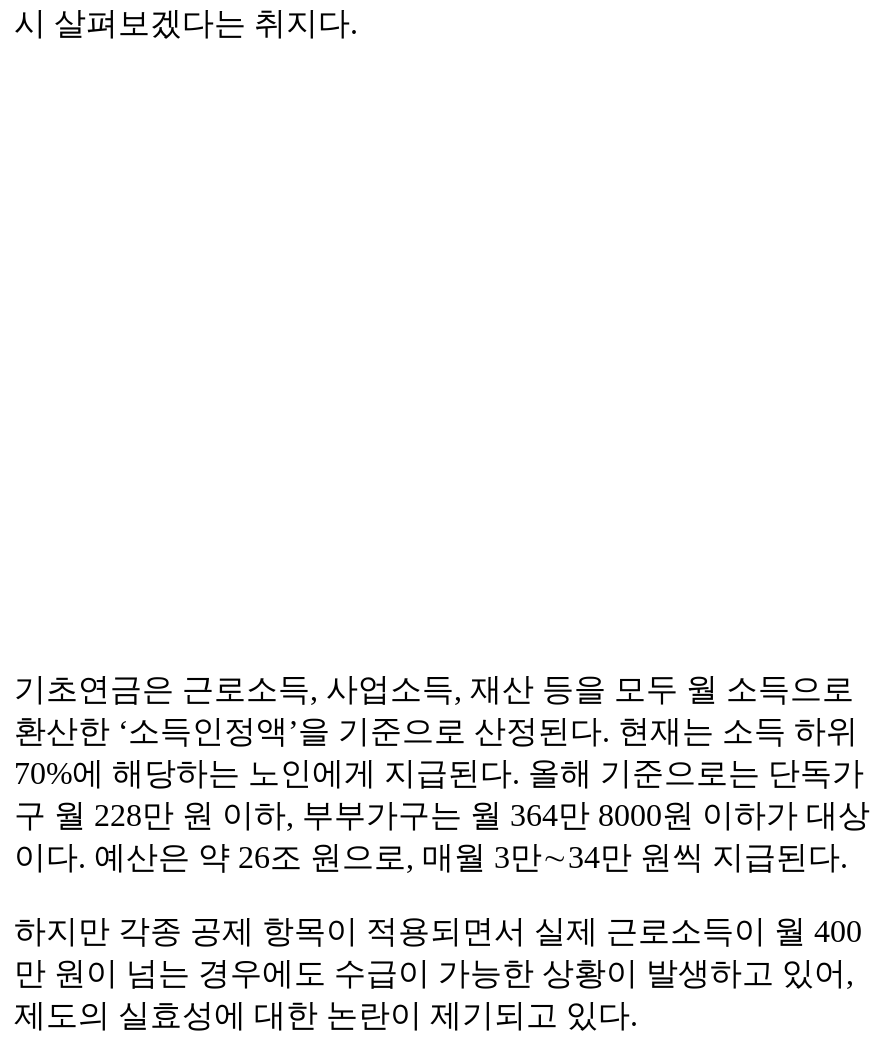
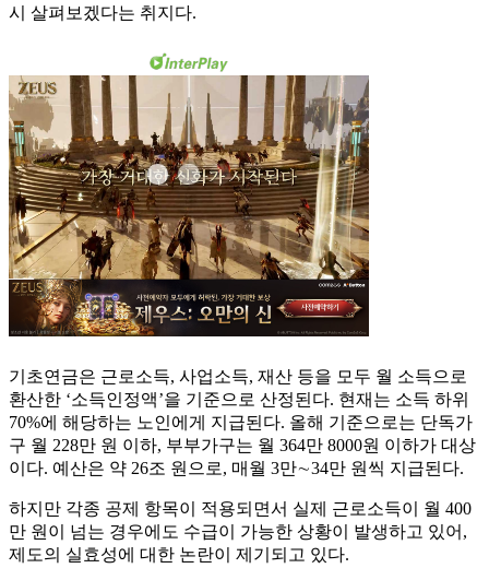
+ [image]
